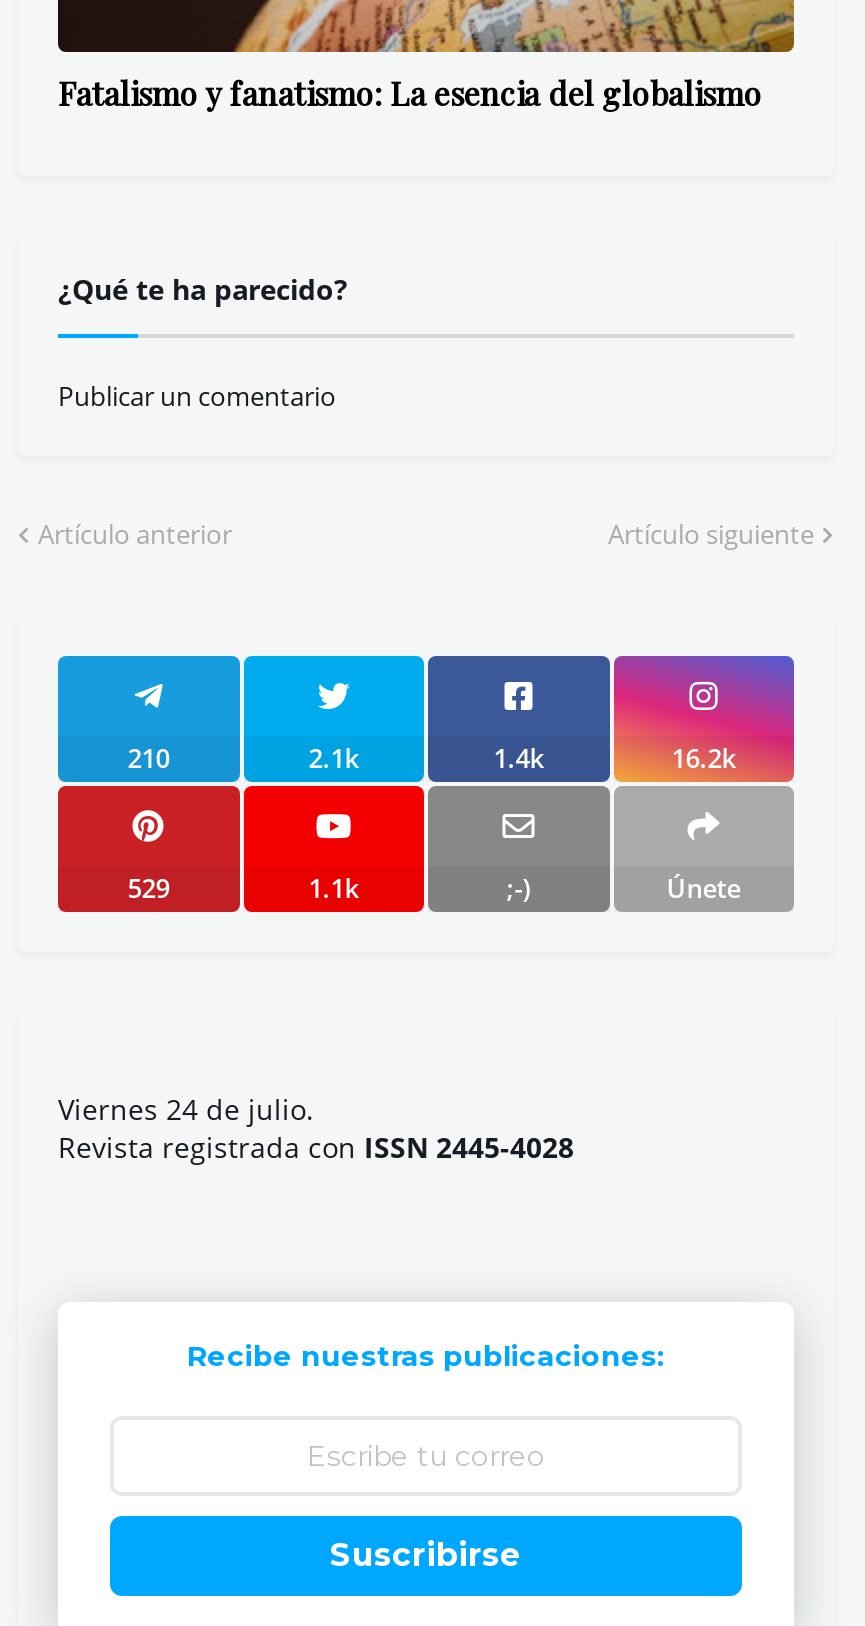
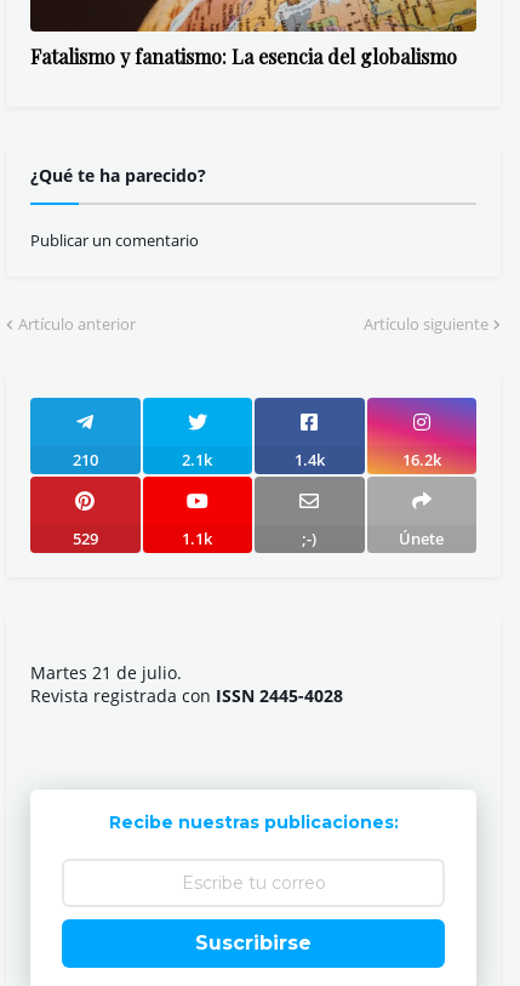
- Viernes 24 de julio.
+ Martes 21 de julio.
